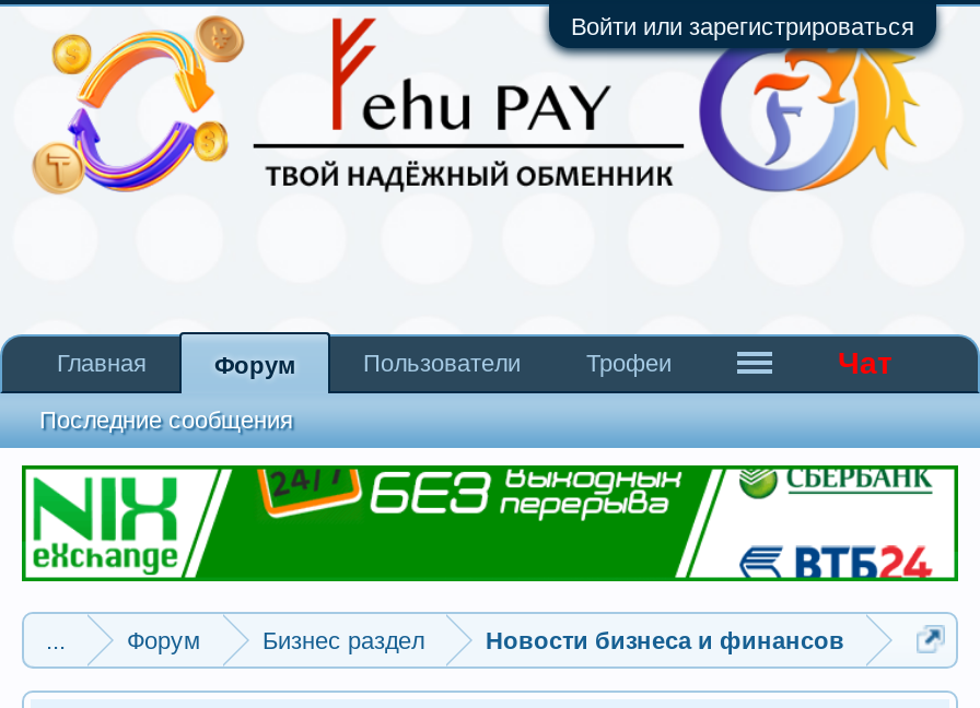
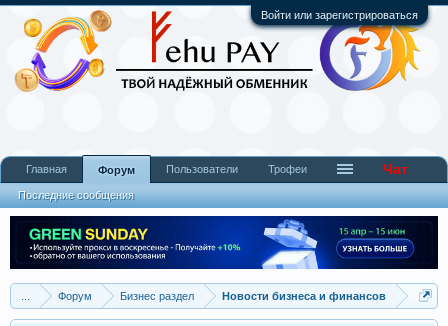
- [image]
+ [image]
